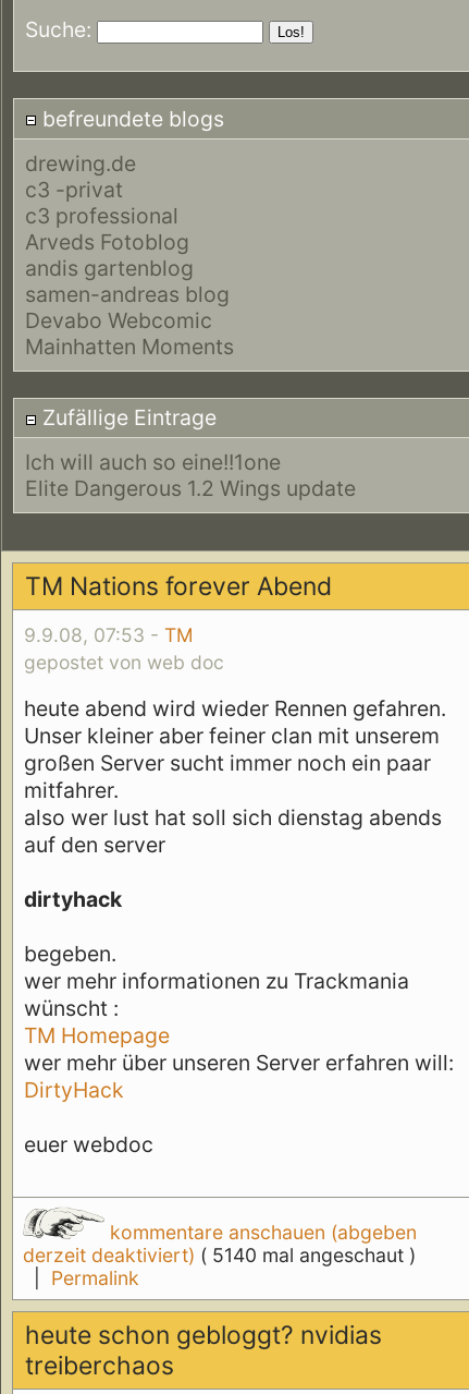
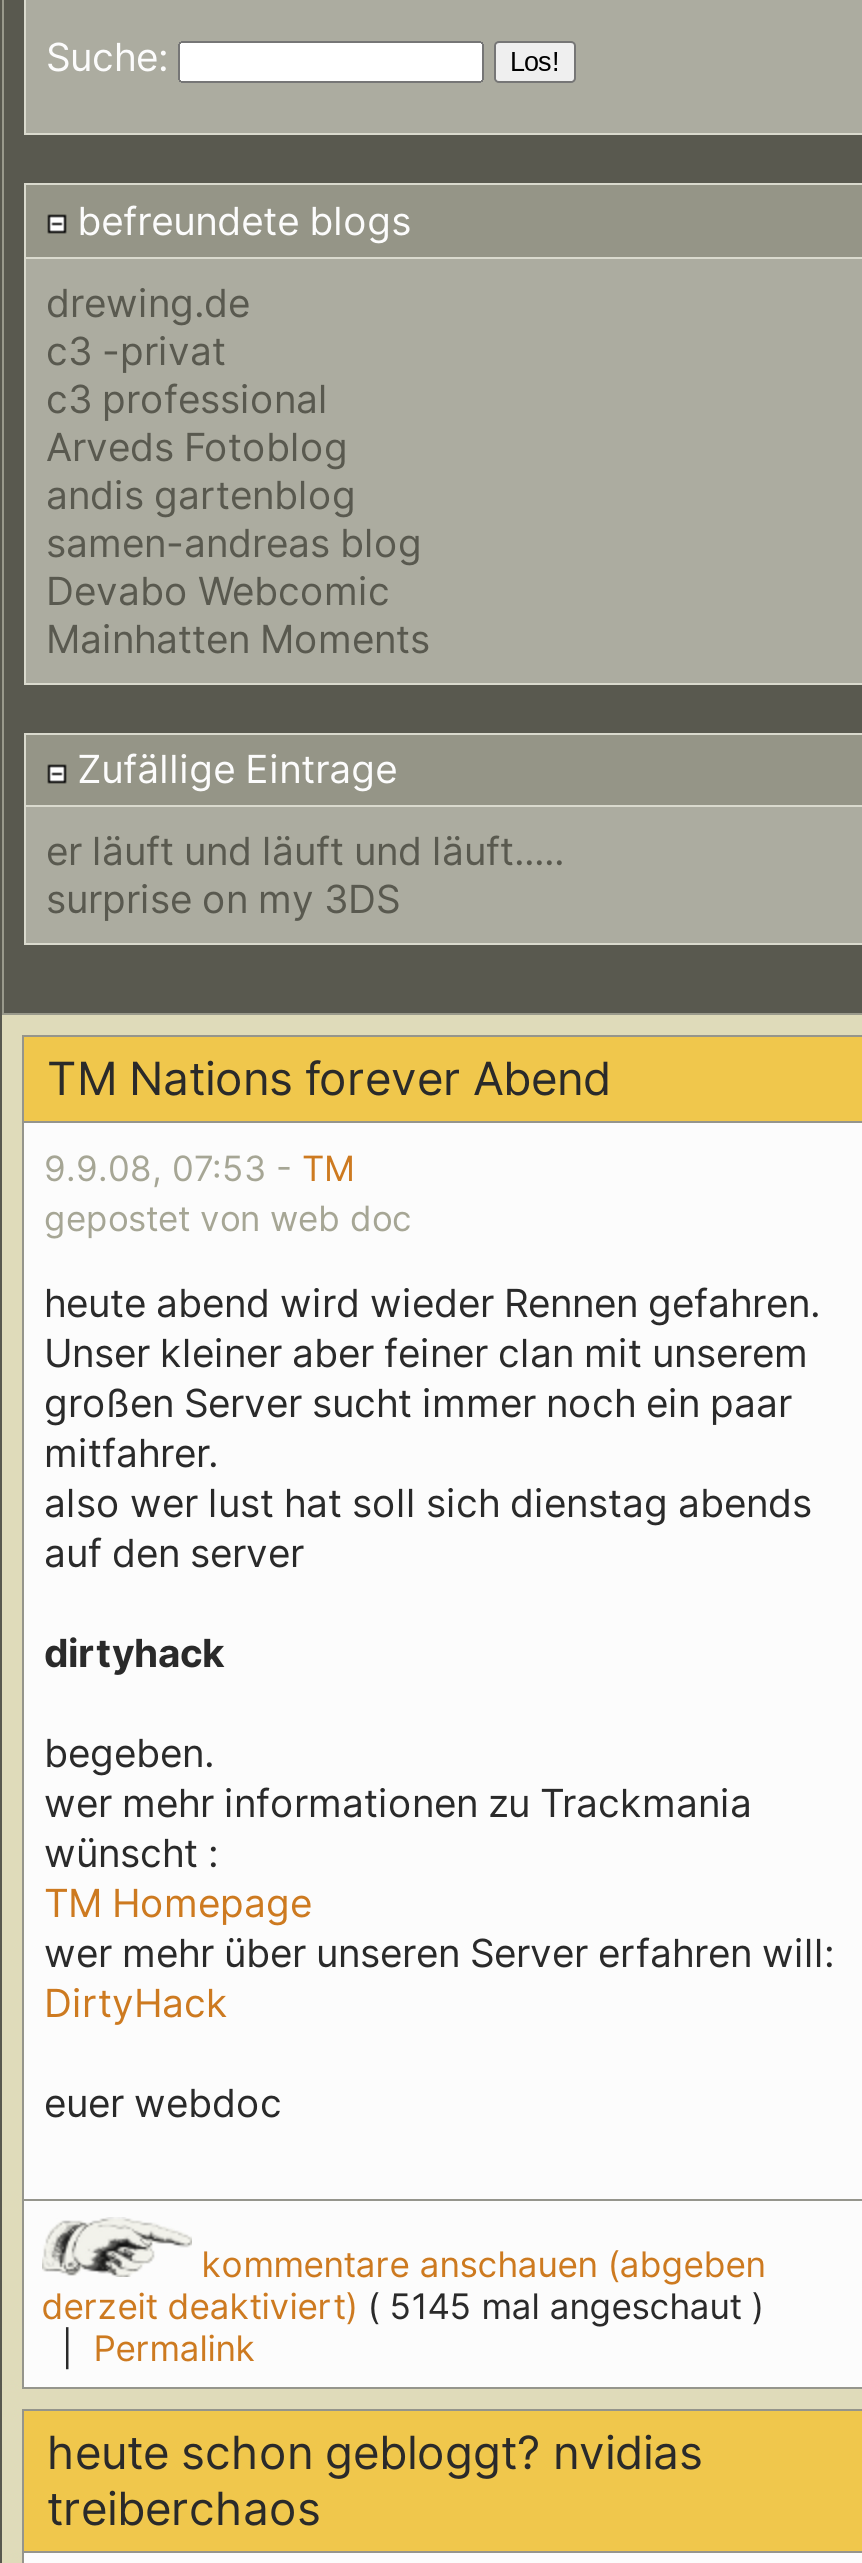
- Ich will auch so eine!!1one
- Elite Dangerous 1.2 Wings update
+ er läuft und läuft und läuft.....
+ surprise on my 3DS

- derzeit deaktiviert) ( 5140 mal angeschaut )
+ derzeit deaktiviert) ( 5145 mal angeschaut )
